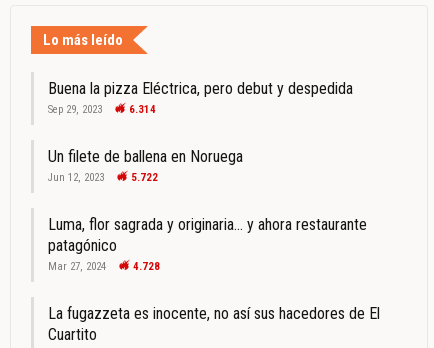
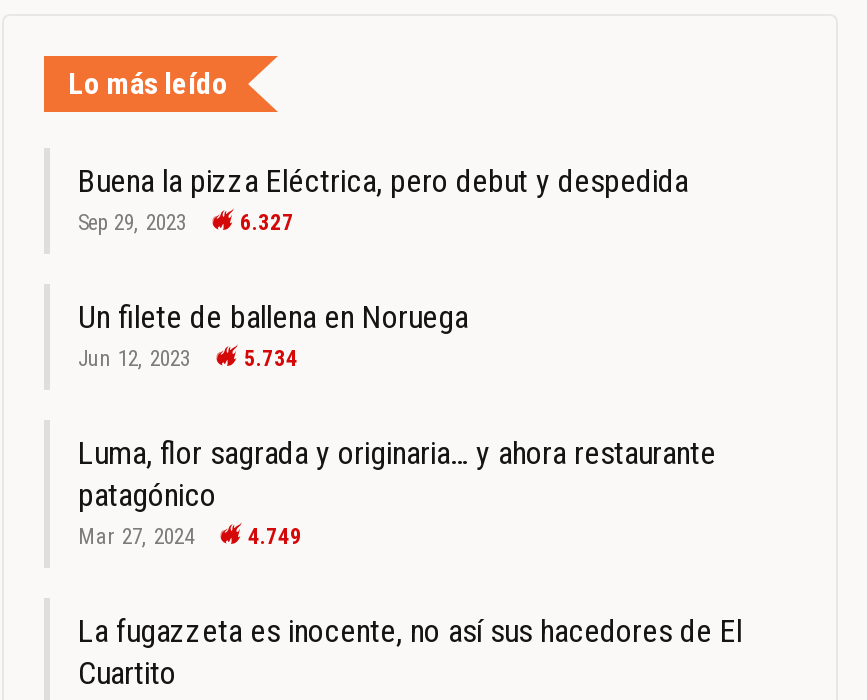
- 6.314
+ 6.327

- 5.722
+ 5.734

- 4.728
+ 4.749
